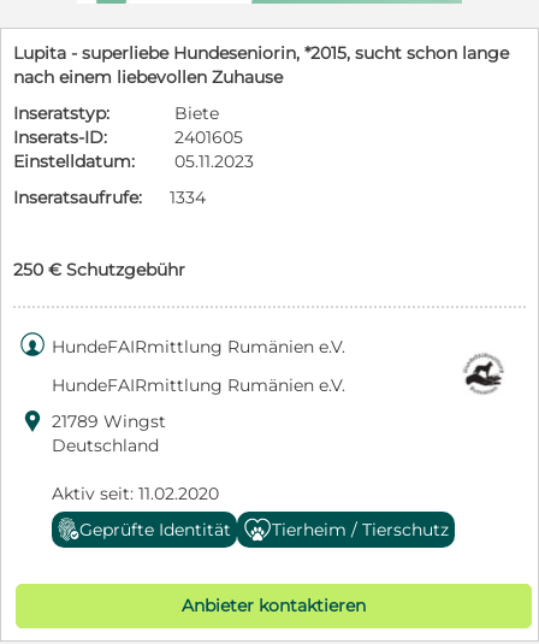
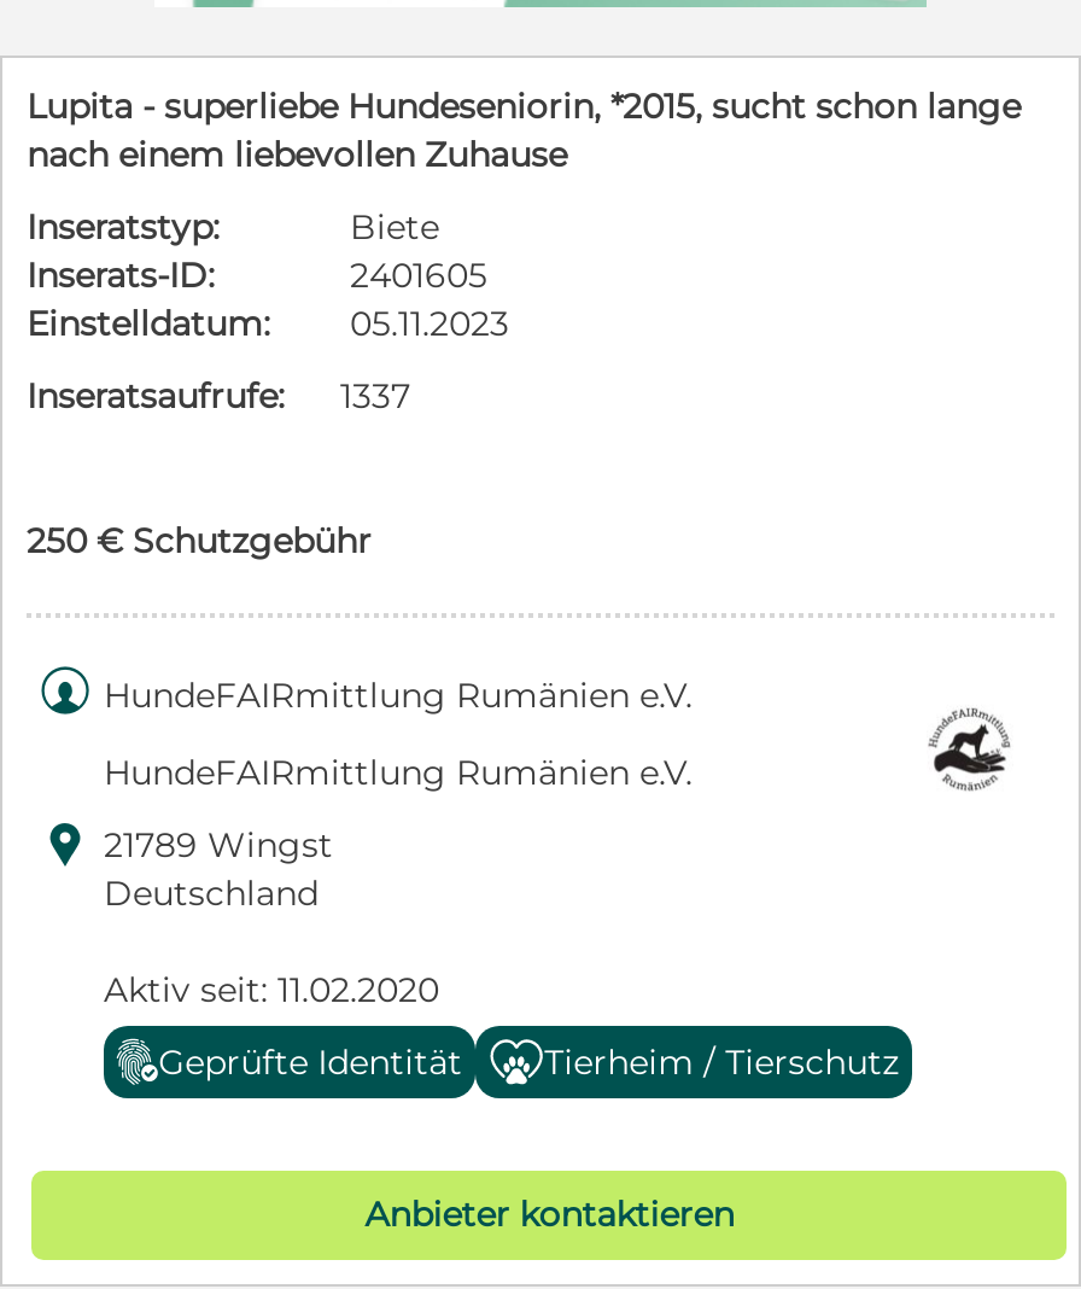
- Inseratsaufrufe: 1334
+ Inseratsaufrufe: 1337
